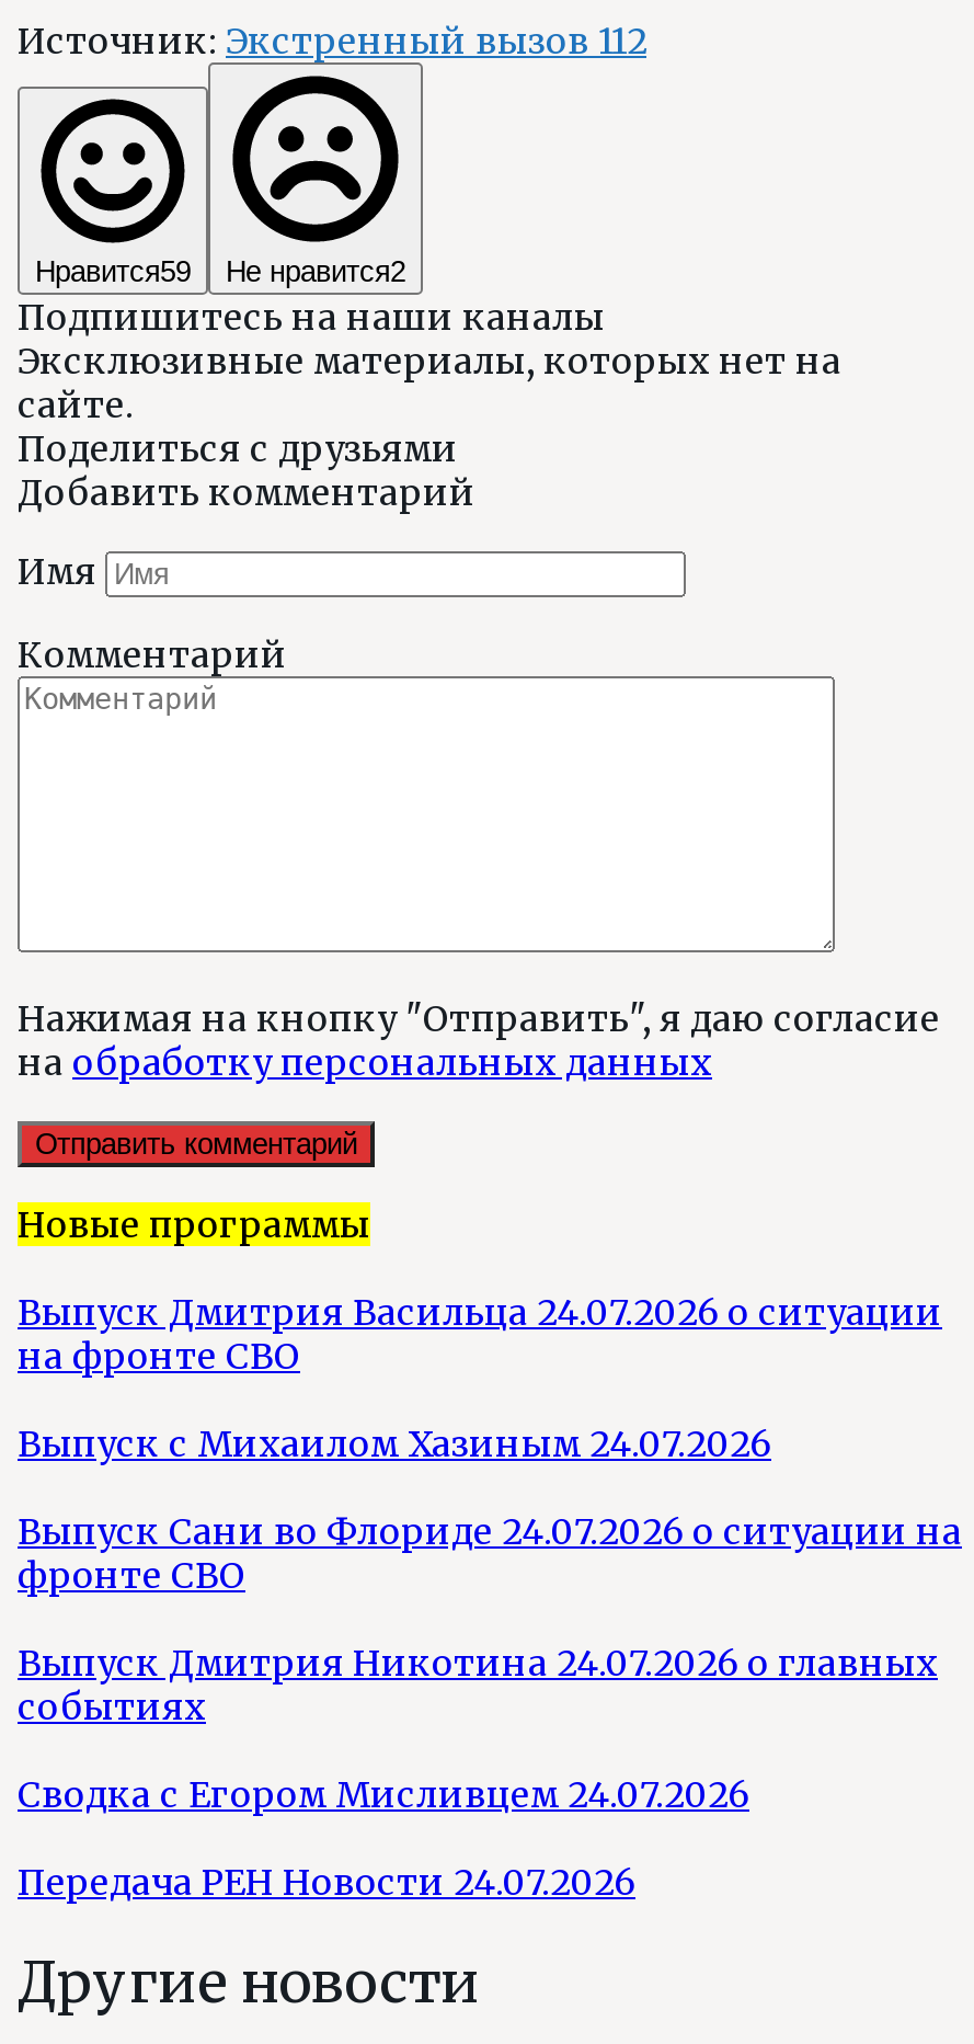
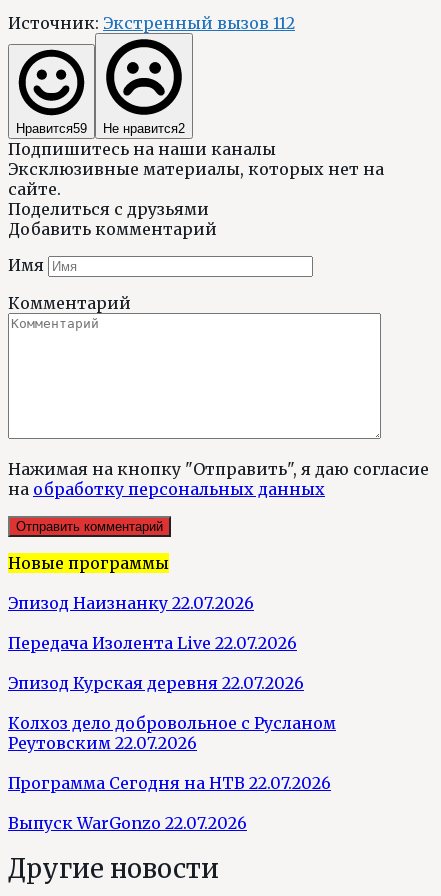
- Выпуск Дмитрия Васильца 24.07.2026 о ситуации
- на фронте СВО
+ Эпизод Наизнанку 22.07.2026

- Выпуск с Михаилом Хазиным 24.07.2026
+ Передача Изолента Live 22.07.2026

- Выпуск Сани во Флориде 24.07.2026 о ситуации на
- фронте СВО
+ Эпизод Курская деревня 22.07.2026

- Выпуск Дмитрия Никотина 24.07.2026 о главных
- событиях
+ Колхоз дело добровольное с Русланом
+ Реутовским 22.07.2026

- Сводка с Егором Мисливцем 24.07.2026
+ Программа Сегодня на НТВ 22.07.2026

- Передача РЕН Новости 24.07.2026
+ Выпуск WarGonzo 22.07.2026
